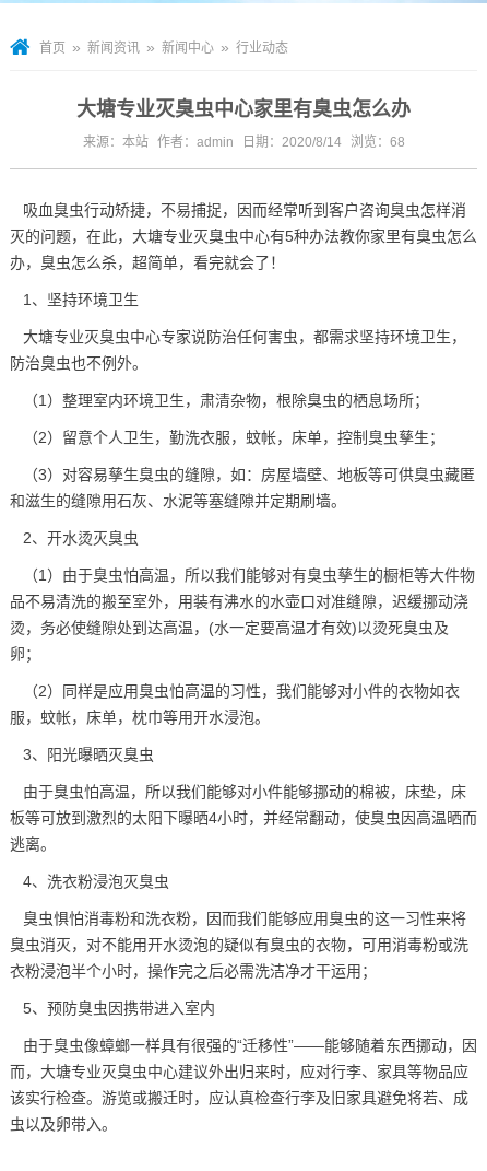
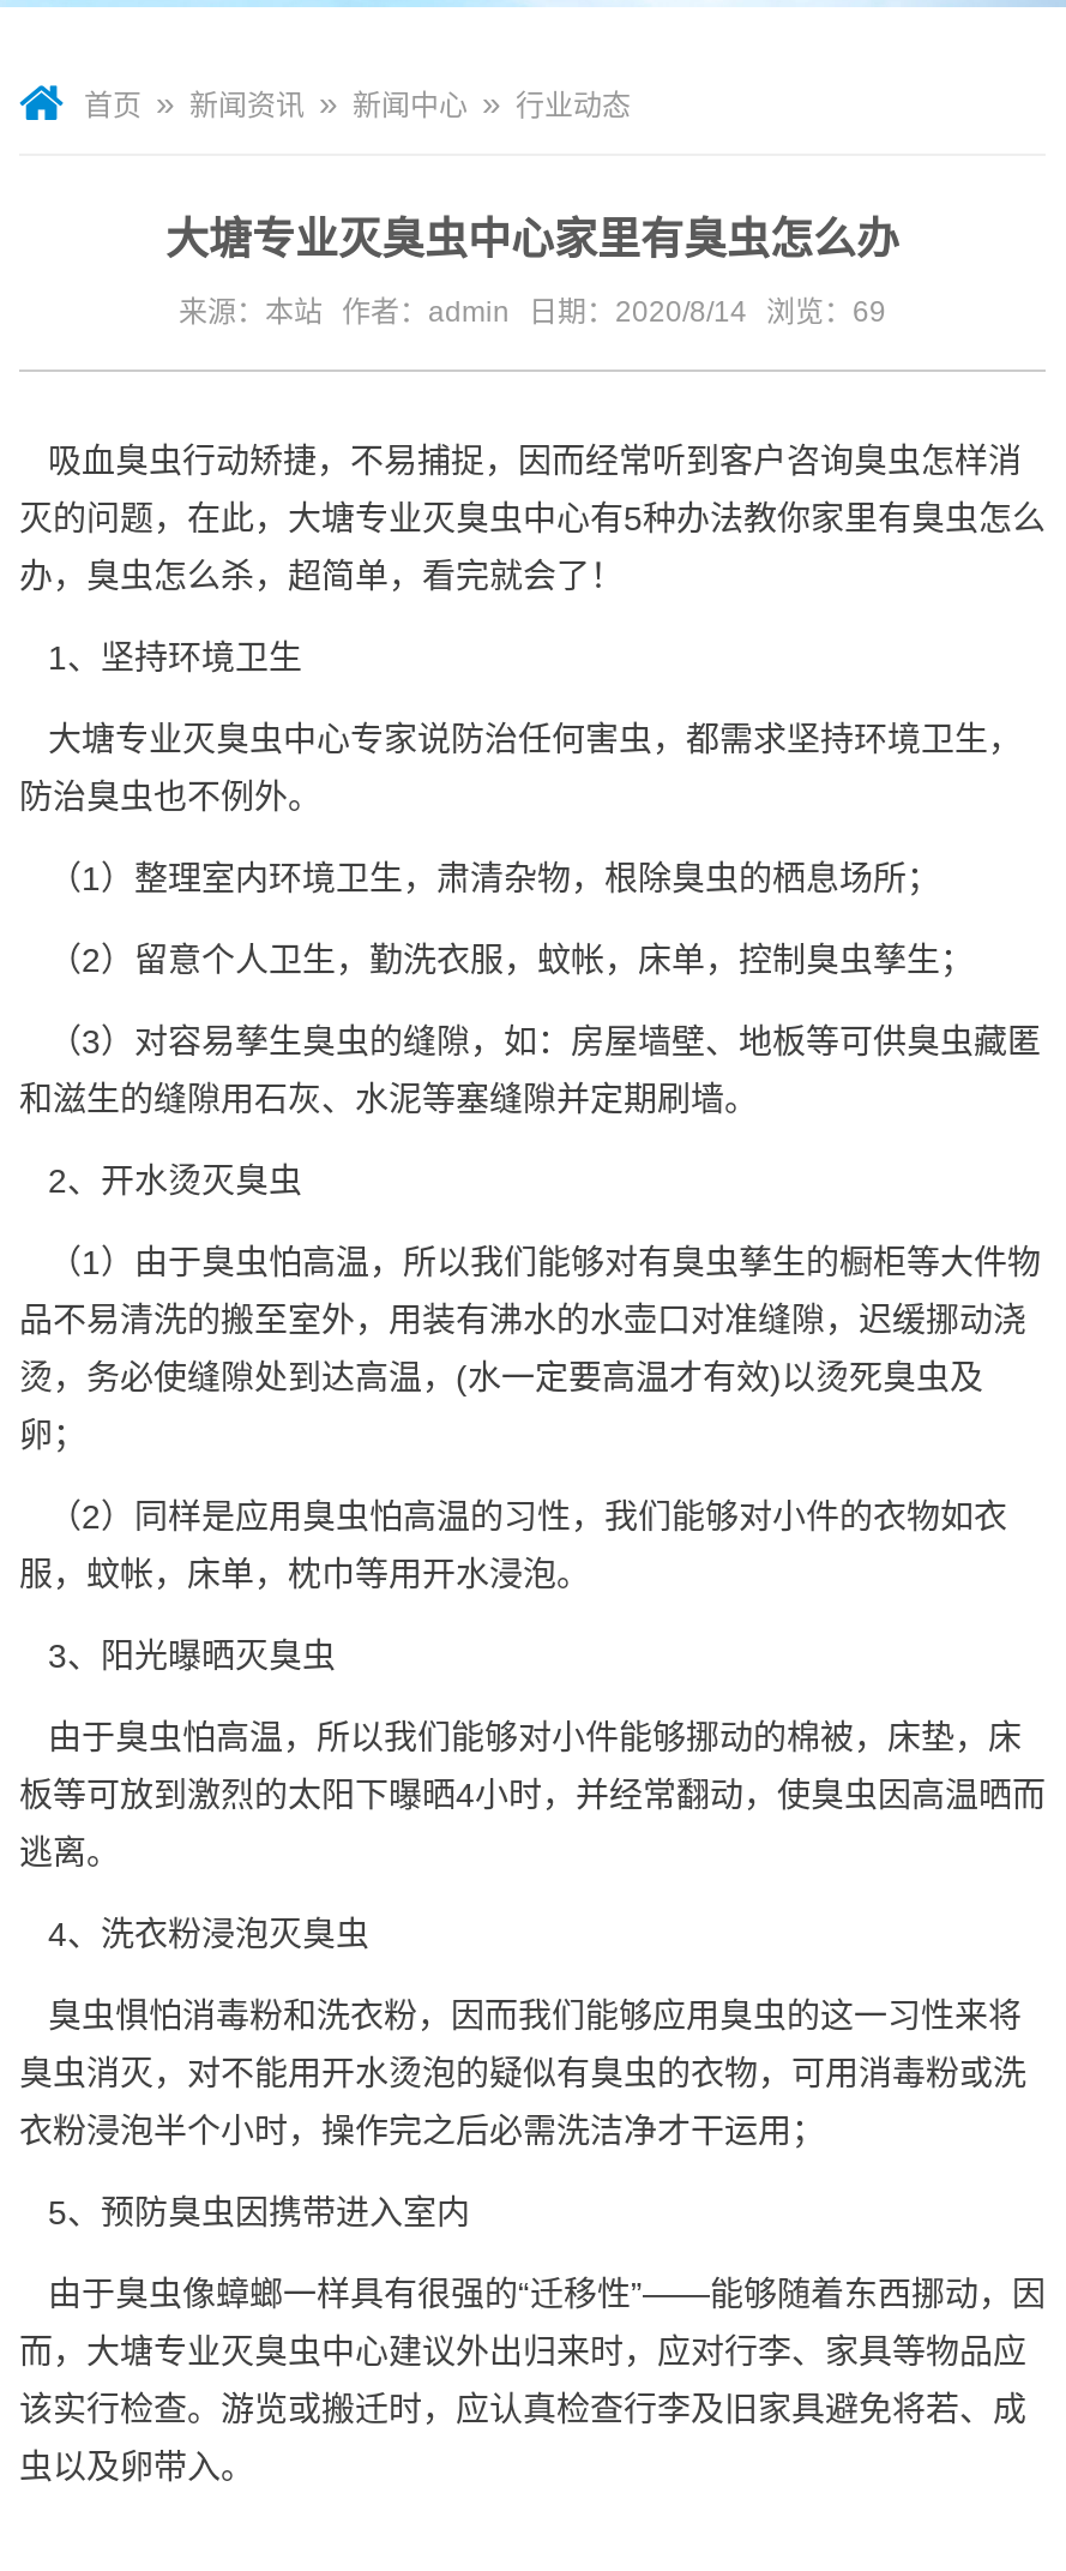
- 来源：本站 作者：admin 日期：2020/8/14 浏览：68
+ 来源：本站 作者：admin 日期：2020/8/14 浏览：69
